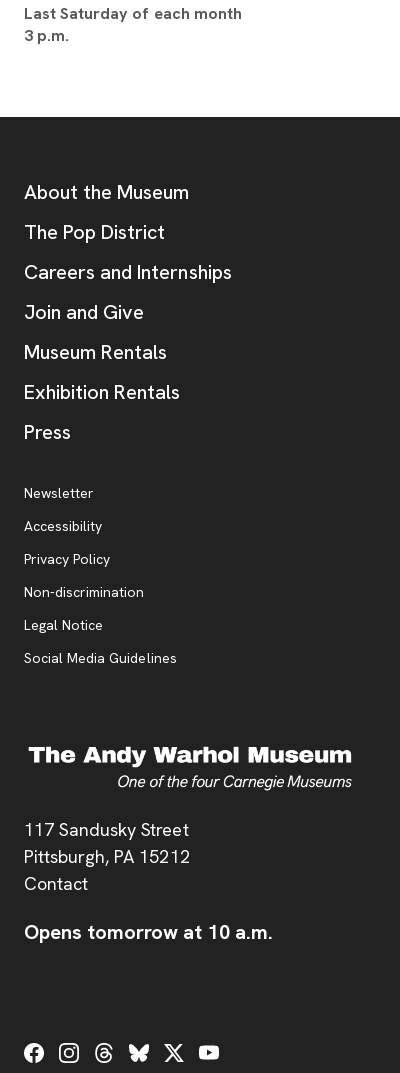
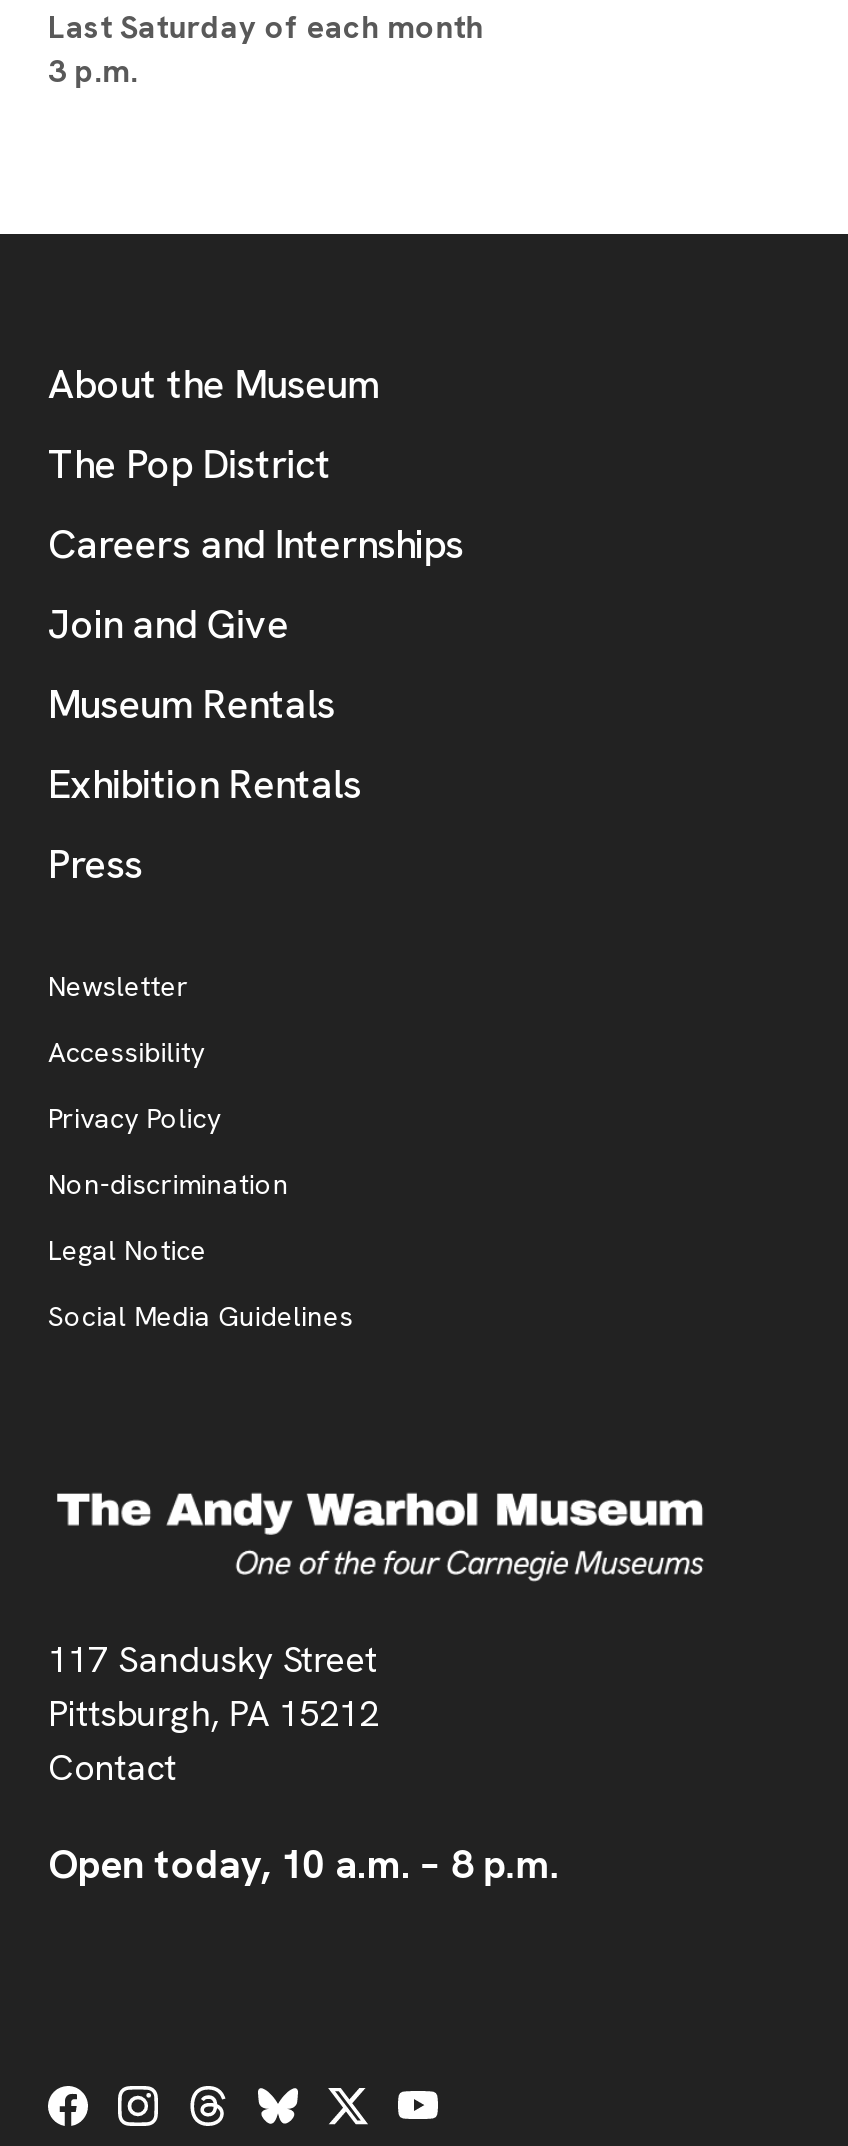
- Opens tomorrow at 10 a.m.
+ Open today, 10 a.m. – 8 p.m.
